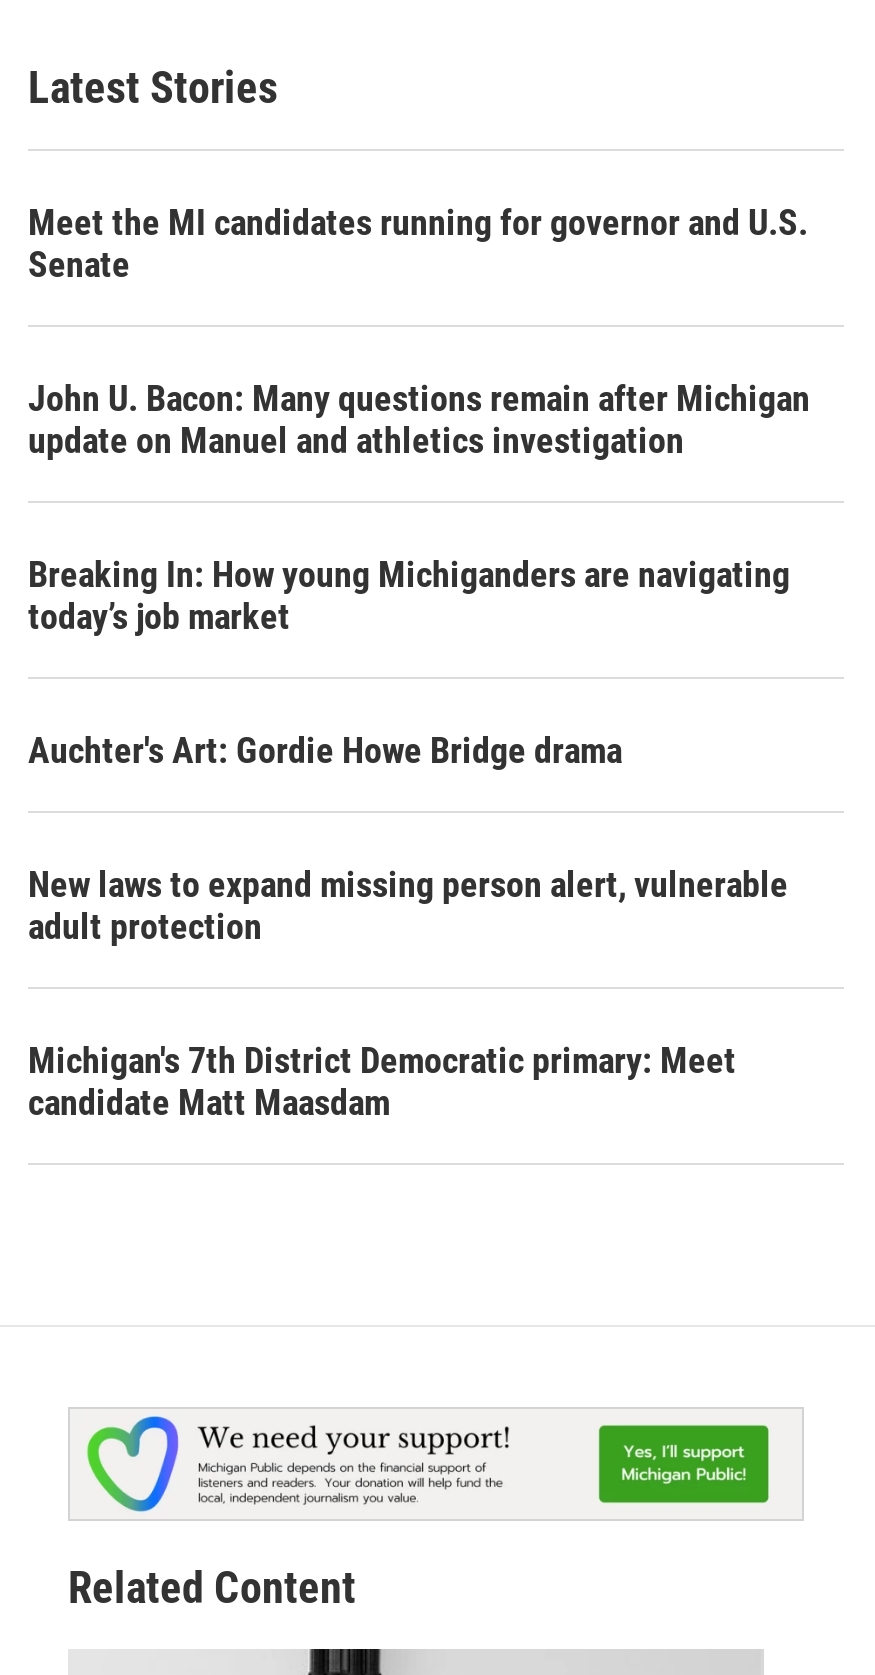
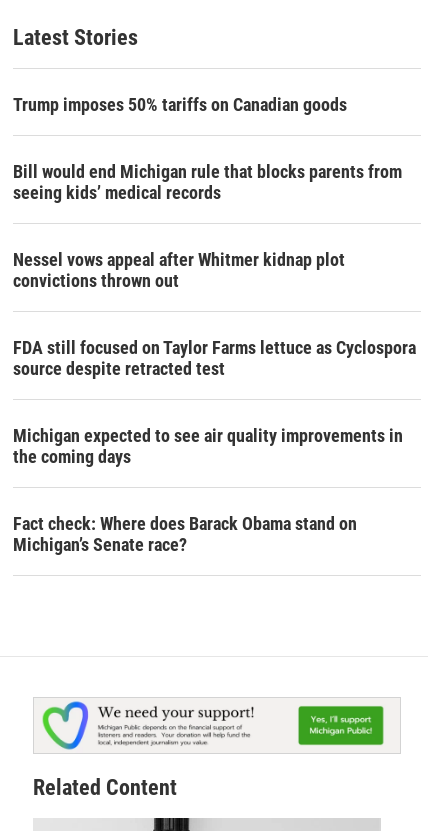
- Meet the MI candidates running for governor and U.S.
- Senate
+ Trump imposes 50% tariffs on Canadian goods

- John U. Bacon: Many questions remain after Michigan
- update on Manuel and athletics investigation
+ Bill would end Michigan rule that blocks parents from
+ seeing kids’ medical records

- Breaking In: How young Michiganders are navigating
- today’s job market
+ Nessel vows appeal after Whitmer kidnap plot
+ convictions thrown out

- Auchter's Art: Gordie Howe Bridge drama
+ FDA still focused on Taylor Farms lettuce as Cyclospora
+ source despite retracted test

- New laws to expand missing person alert, vulnerable
- adult protection
+ Michigan expected to see air quality improvements in
+ the coming days

- Michigan's 7th District Democratic primary: Meet
- candidate Matt Maasdam
+ Fact check: Where does Barack Obama stand on
+ Michigan’s Senate race?
